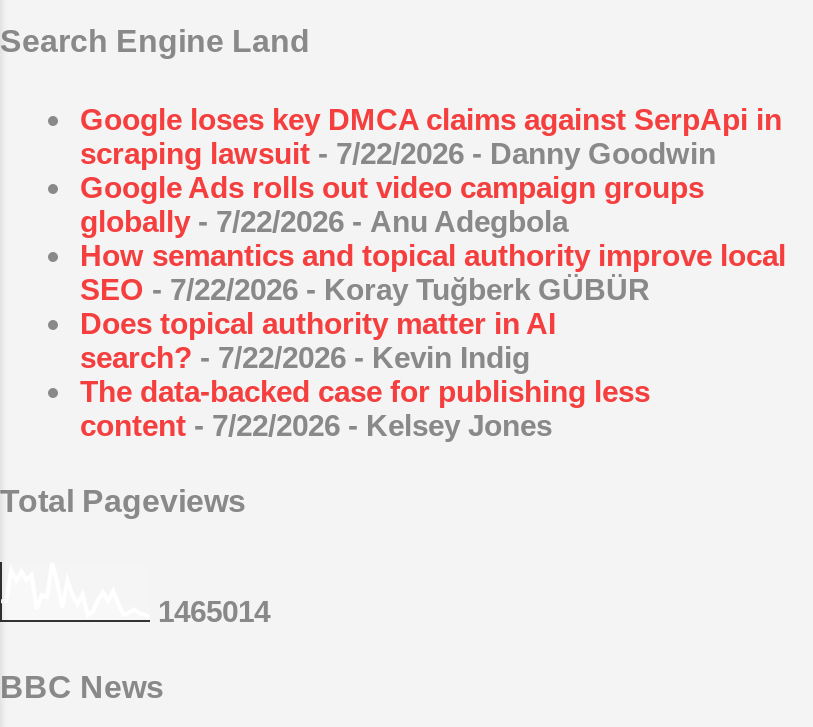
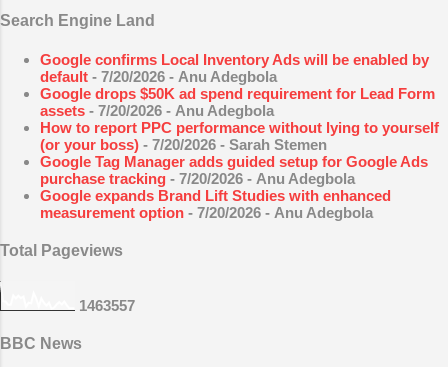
- Google loses key DMCA claims against SerpApi in
- scraping lawsuit - 7/22/2026 - Danny Goodwin
- Google Ads rolls out video campaign groups
- globally - 7/22/2026 - Anu Adegbola
- How semantics and topical authority improve local
- SEO - 7/22/2026 - Koray Tuğberk GÜBÜR
- Does topical authority matter in AI
- search? - 7/22/2026 - Kevin Indig
- The data-backed case for publishing less
- content - 7/22/2026 - Kelsey Jones
+ Google confirms Local Inventory Ads will be enabled by
+ default - 7/20/2026 - Anu Adegbola
+ Google drops $50K ad spend requirement for Lead Form
+ assets - 7/20/2026 - Anu Adegbola
+ How to report PPC performance without lying to yourself
+ (or your boss) - 7/20/2026 - Sarah Stemen
+ Google Tag Manager adds guided setup for Google Ads
+ purchase tracking - 7/20/2026 - Anu Adegbola
+ Google expands Brand Lift Studies with enhanced
+ measurement option - 7/20/2026 - Anu Adegbola

- 1465014
+ 1463557
